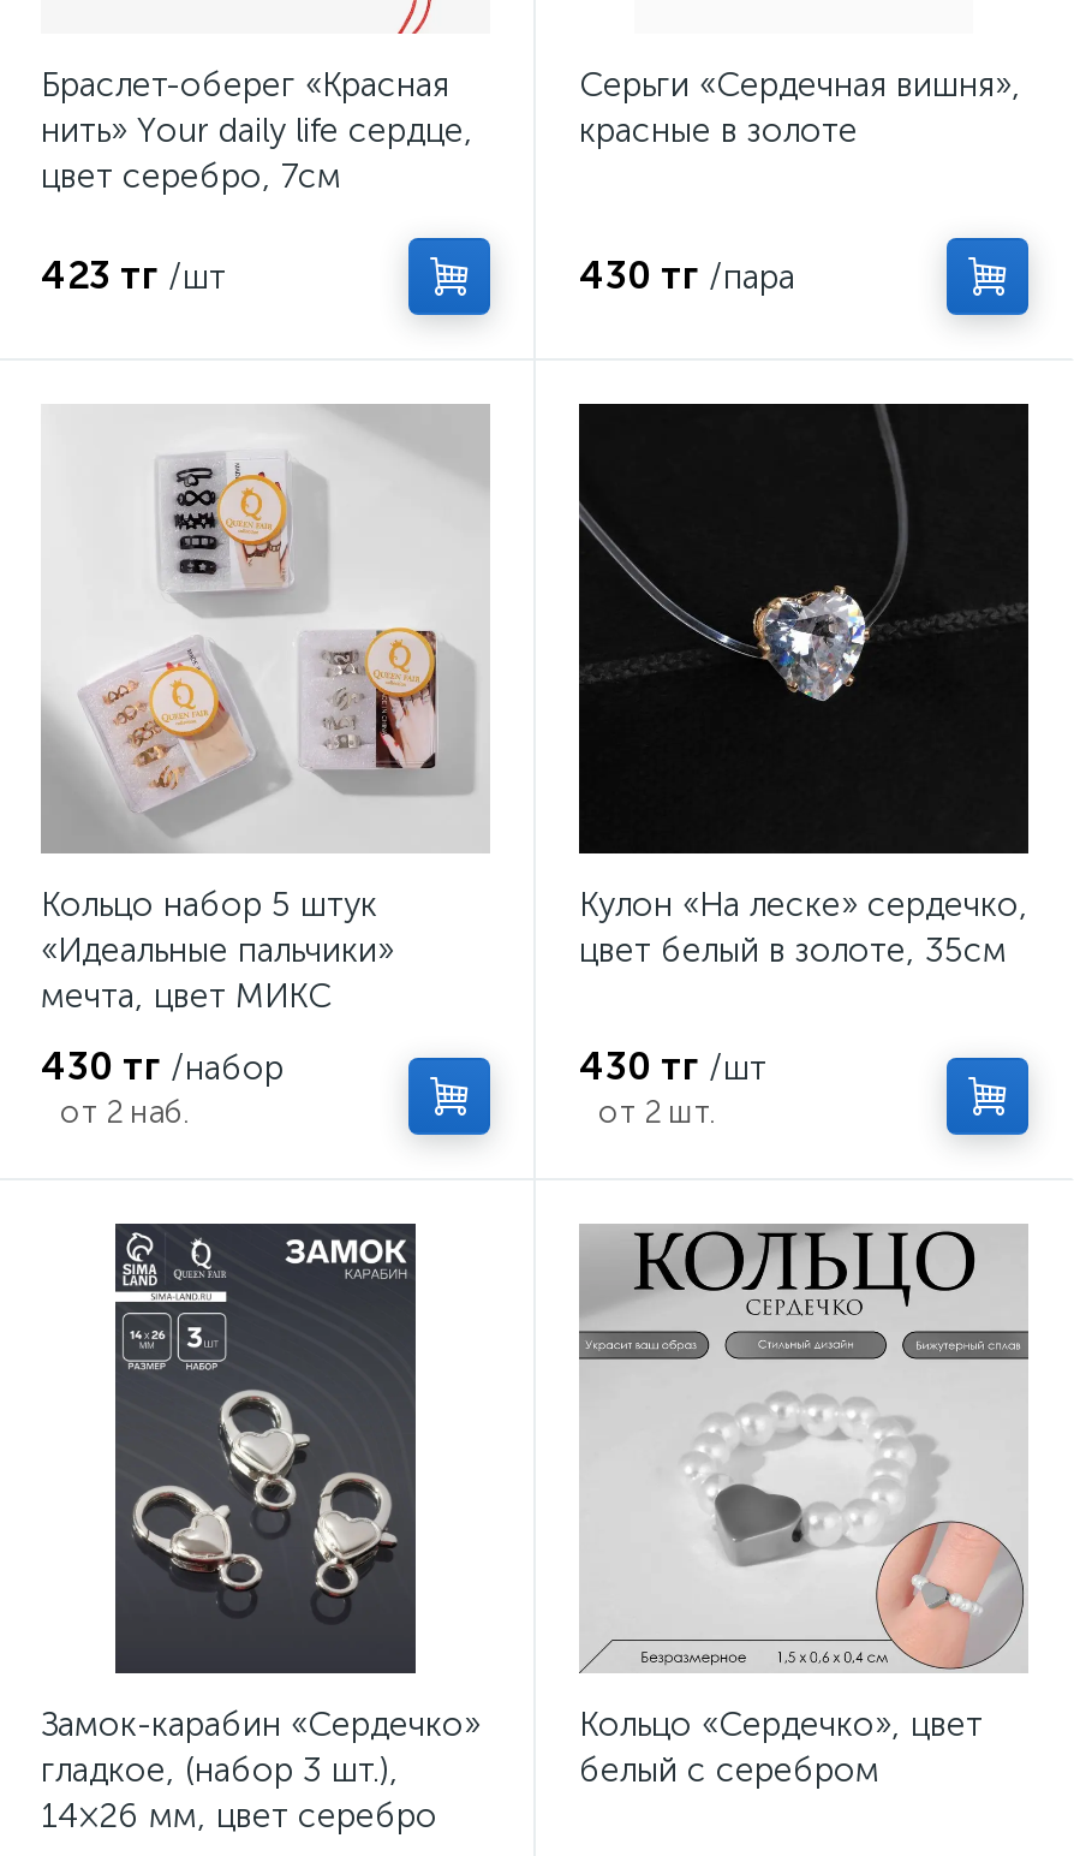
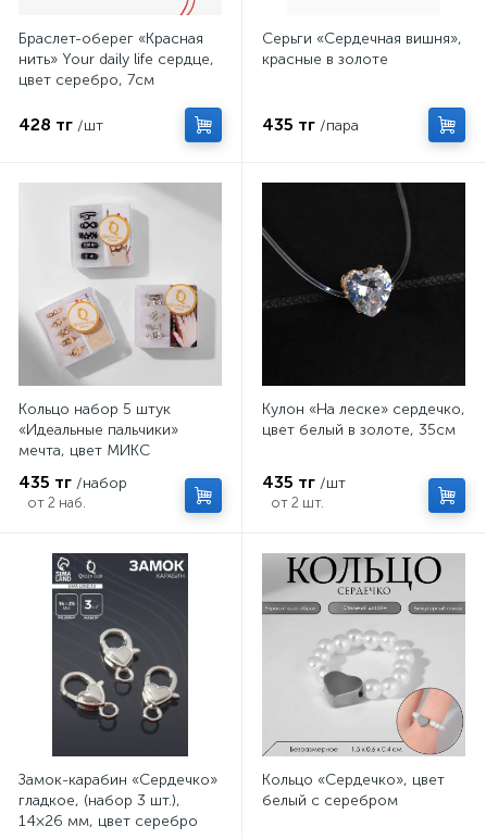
- 423 тг /шт
+ 428 тг /шт

- 430 тг /пара
+ 435 тг /пара

- 430 тг /набор
+ 435 тг /набор

- 430 тг /шт
+ 435 тг /шт
